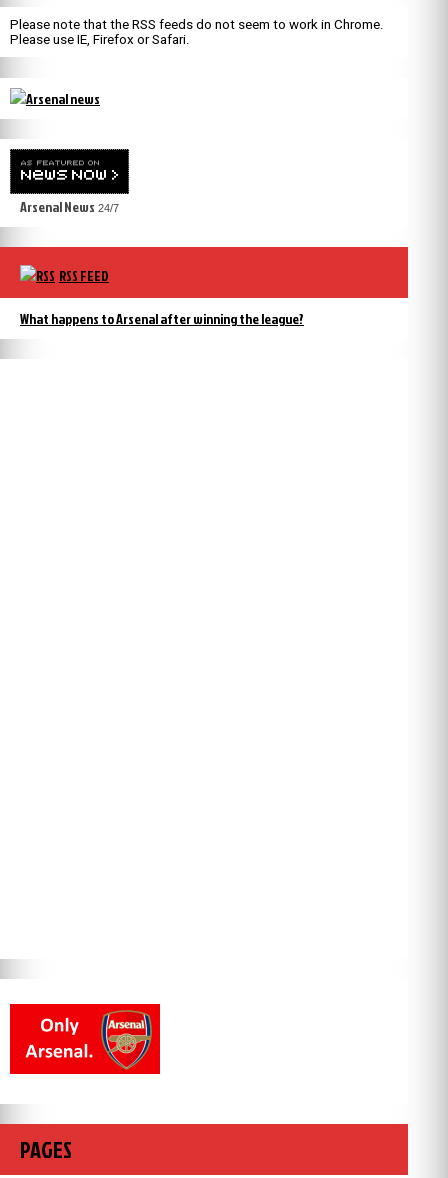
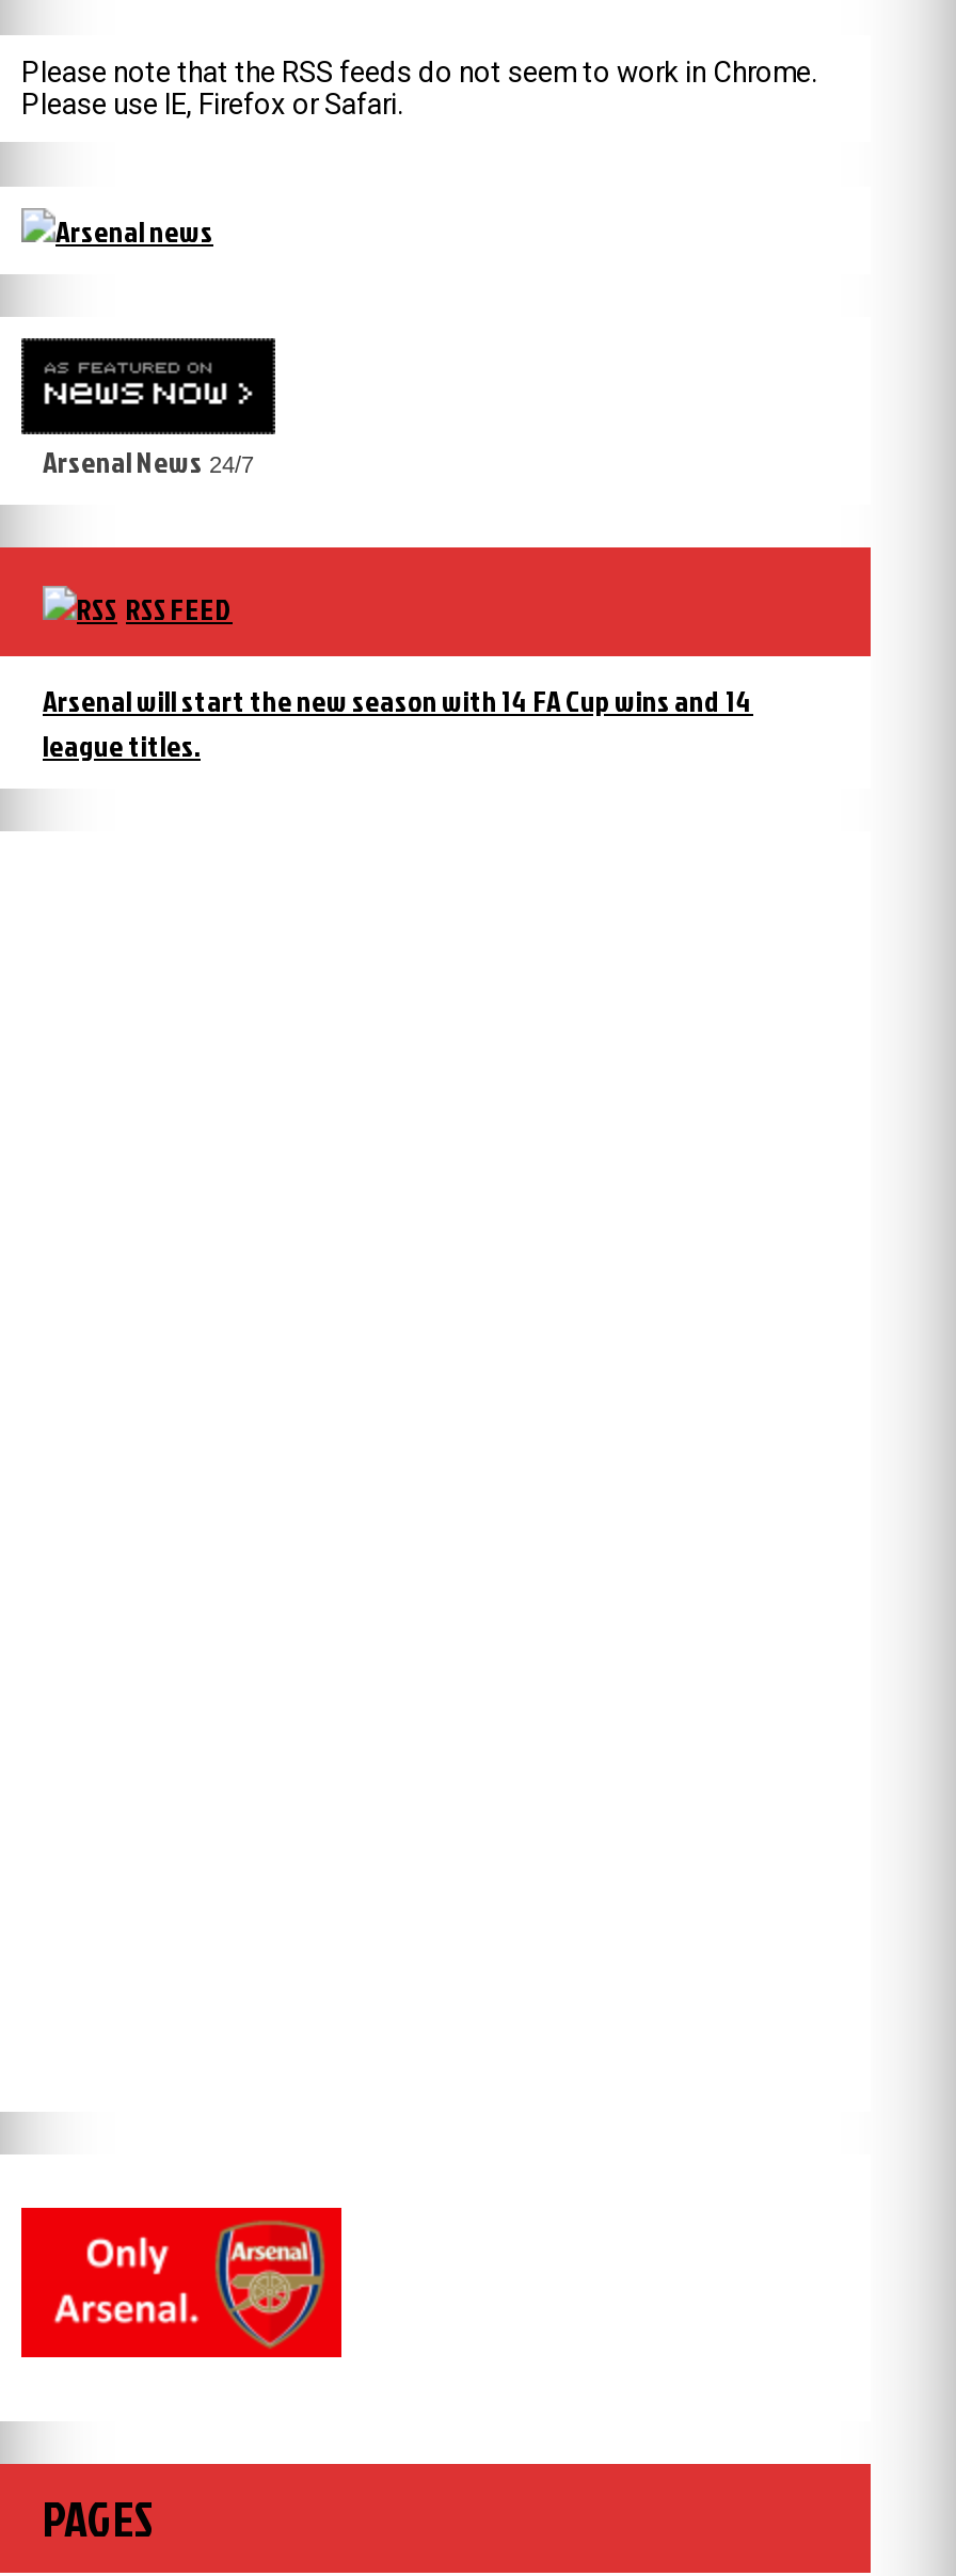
- What happens to Arsenal after winning the league?
+ Arsenal will start the new season with 14 FA Cup wins and 14
+ league titles.
